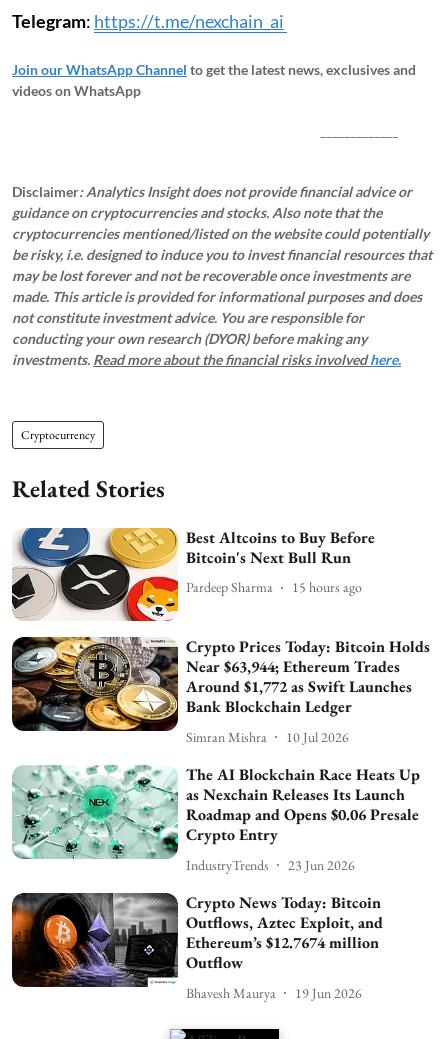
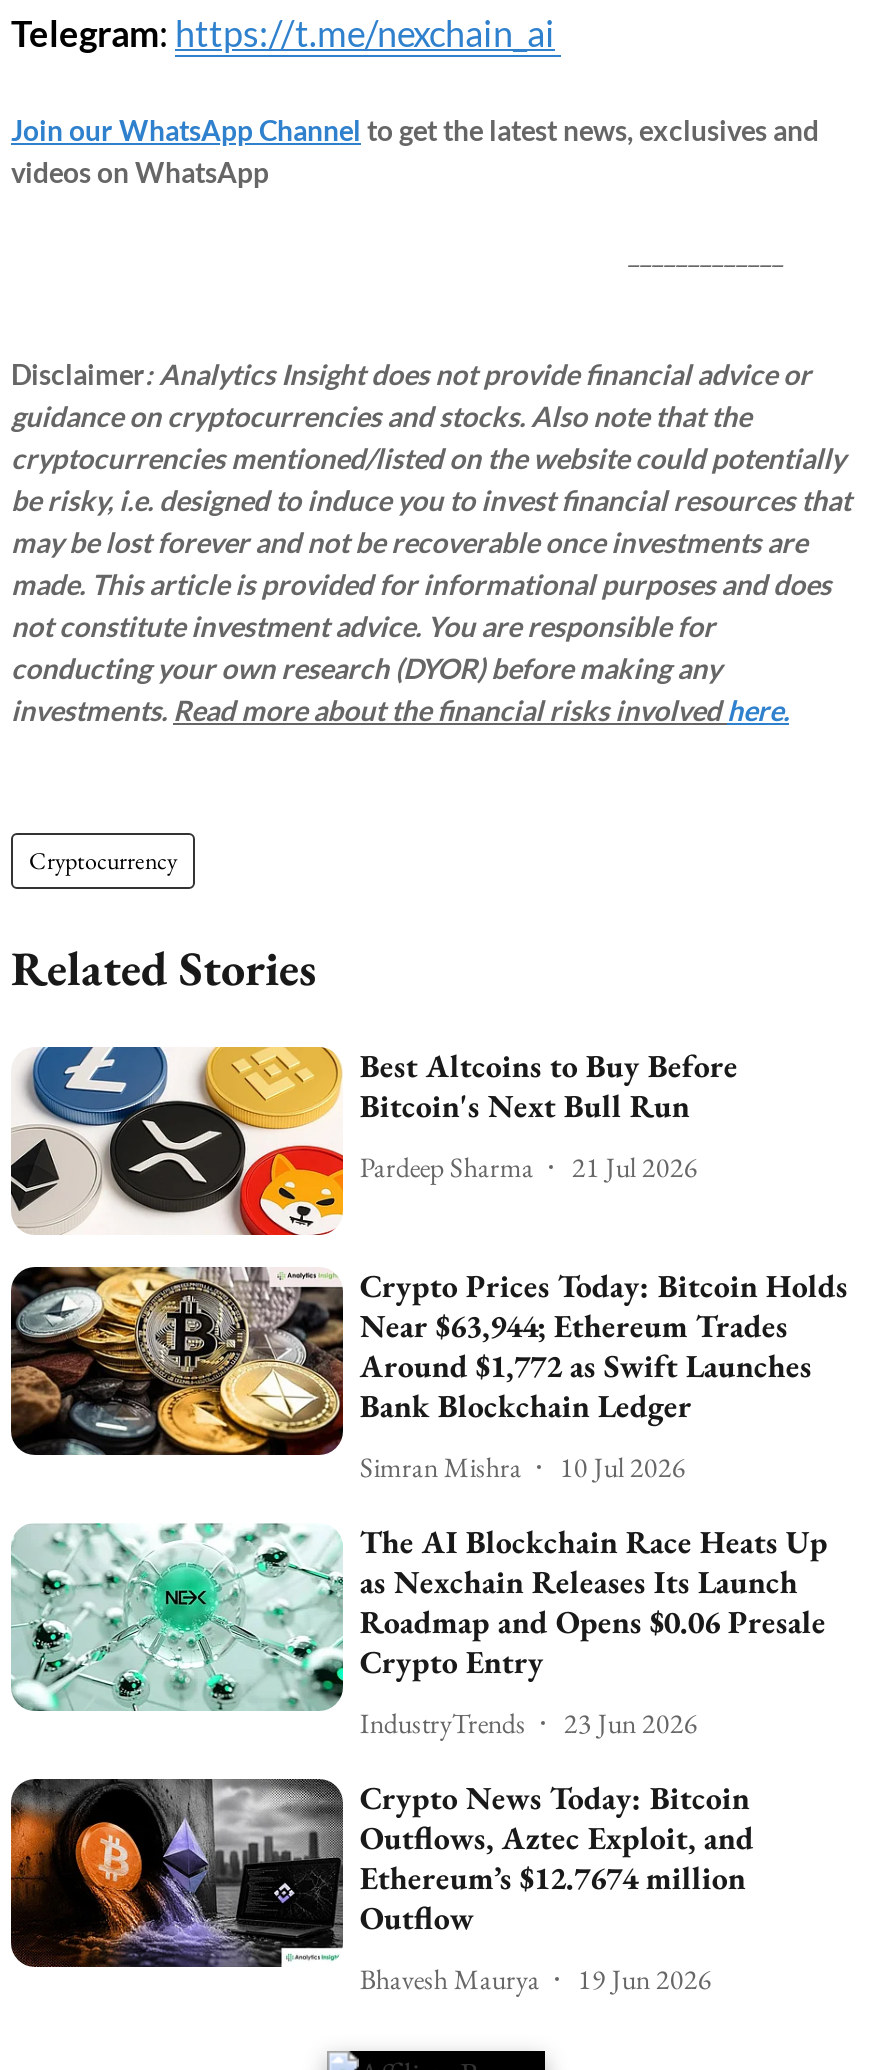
- Pardeep Sharma 15 hours ago
+ Pardeep Sharma 21 Jul 2026
